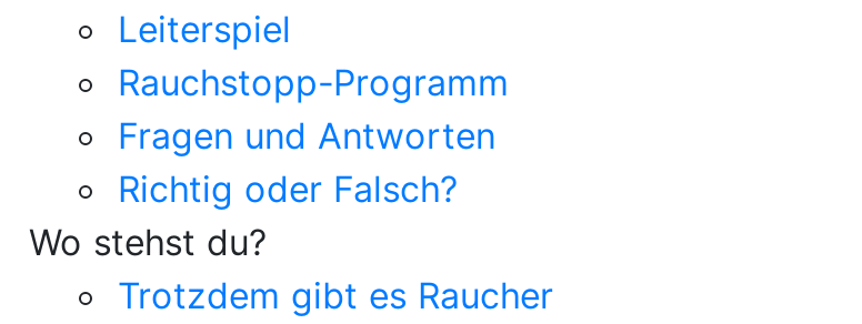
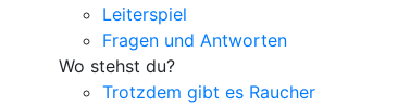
- Rauchstopp-Programm

- Richtig oder Falsch?
